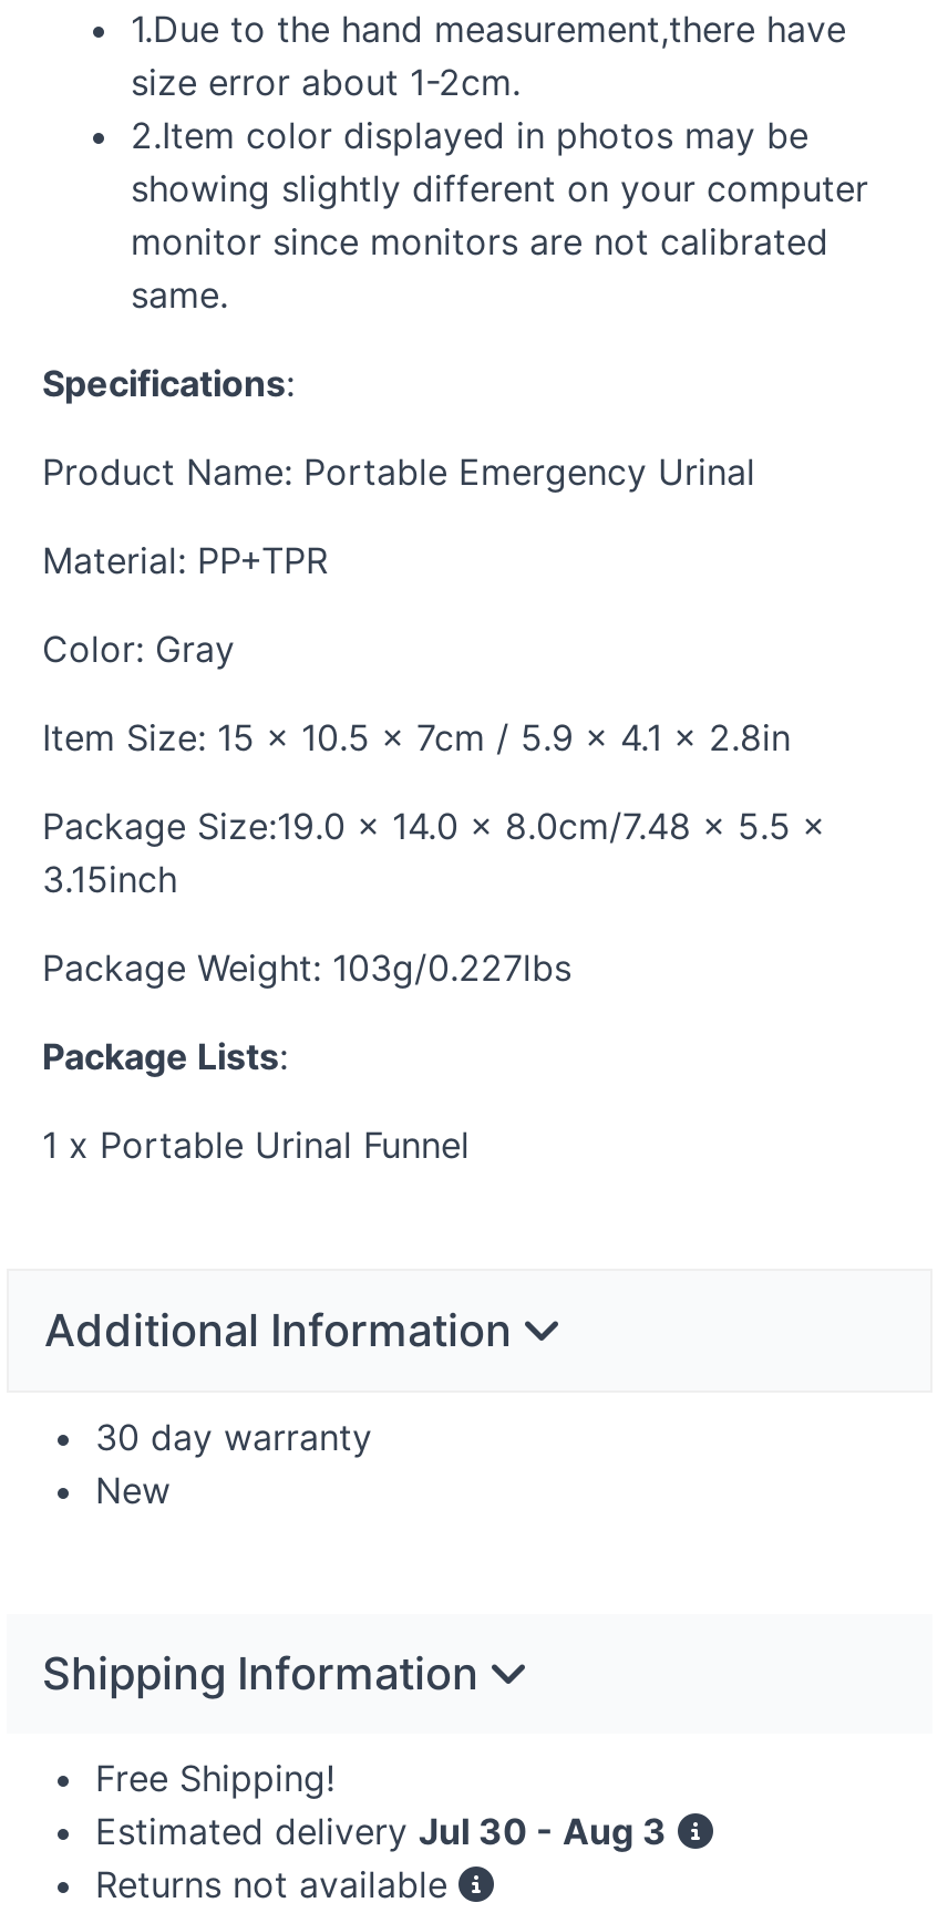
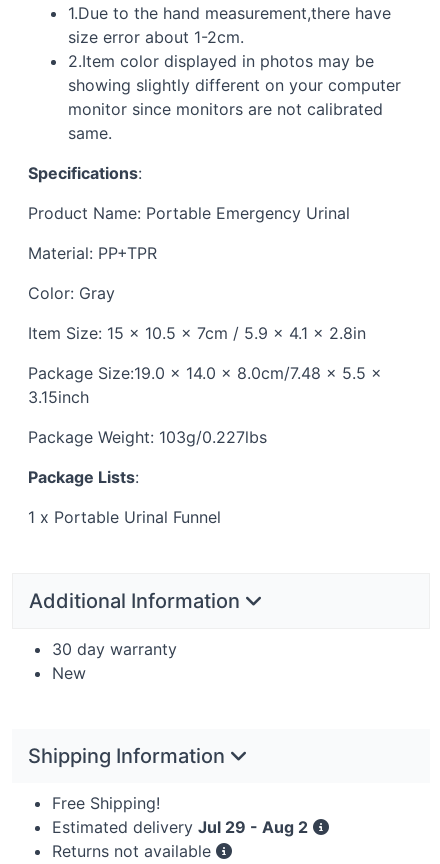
- Estimated delivery Jul 30 - Aug 3
+ Estimated delivery Jul 29 - Aug 2
